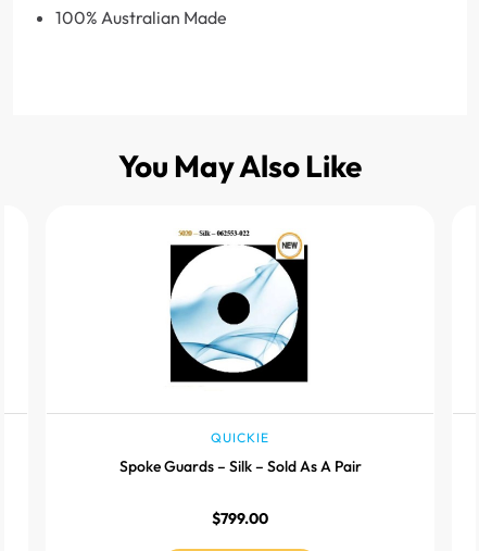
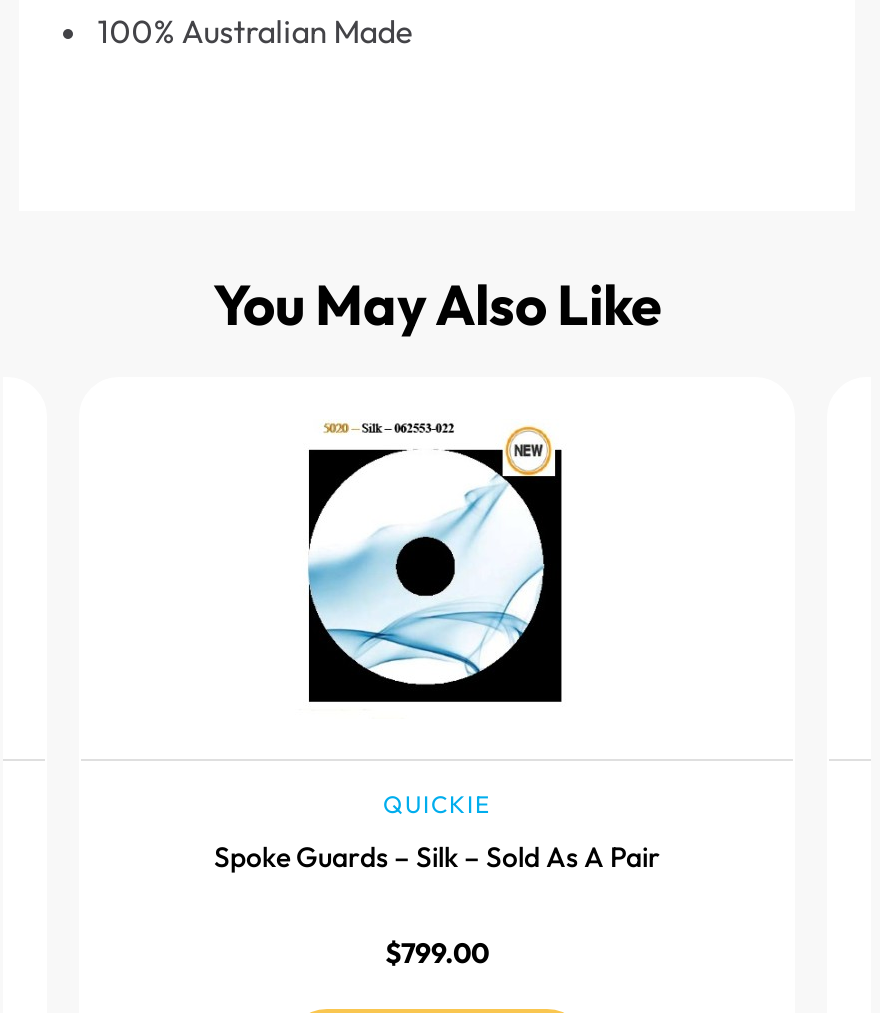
- Spoke Guards – Silk – Sold As A Pair
+ Spoke Guards – Racing – Sold As A Pair
